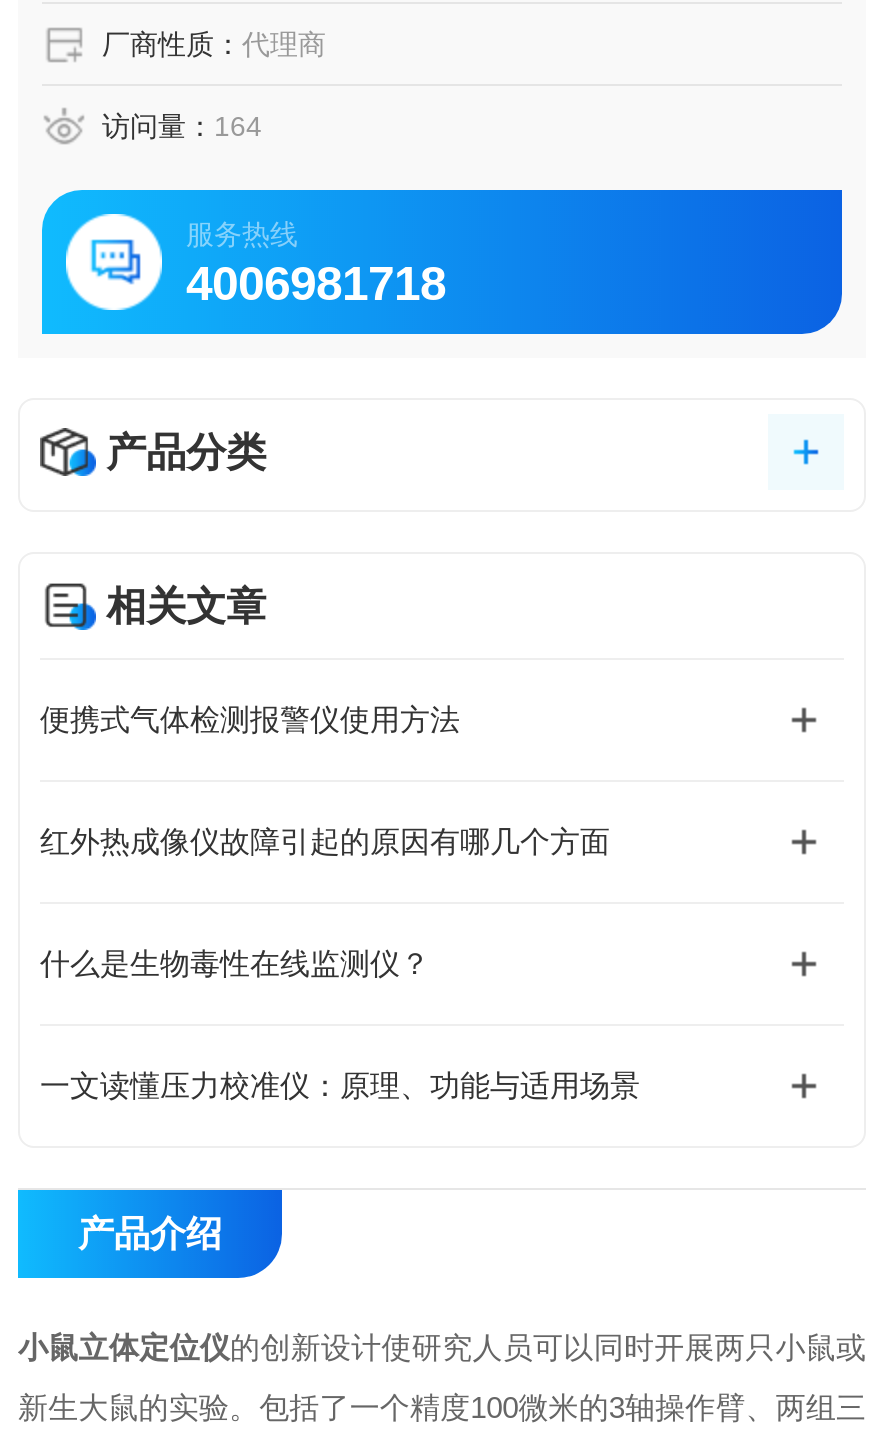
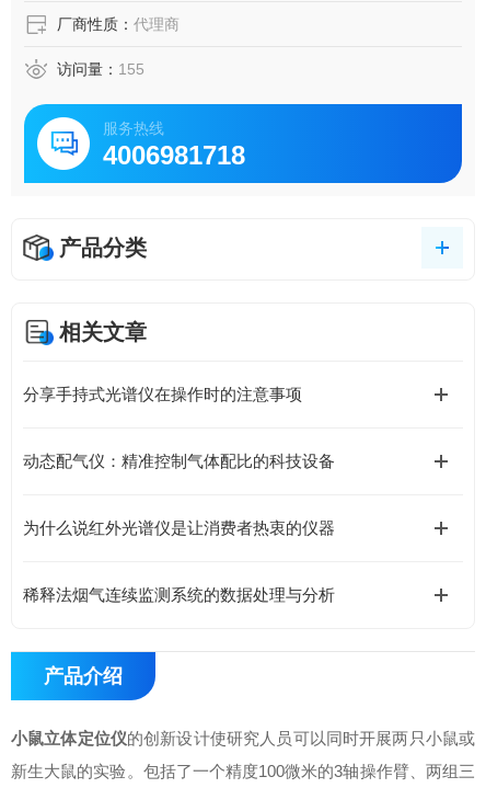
- 访问量：164
+ 访问量：155

- 便携式气体检测报警仪使用方法
+ 分享手持式光谱仪在操作时的注意事项

- 红外热成像仪故障引起的原因有哪几个方面
+ 动态配气仪：精准控制气体配比的科技设备

- 什么是生物毒性在线监测仪？
+ 为什么说红外光谱仪是让消费者热衷的仪器

- 一文读懂压力校准仪：原理、功能与适用场景
+ 稀释法烟气连续监测系统的数据处理与分析
